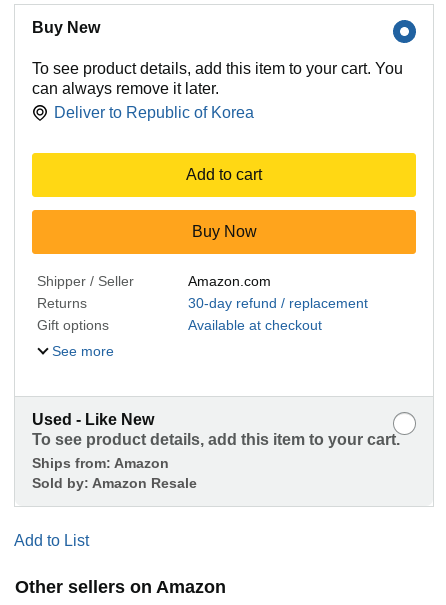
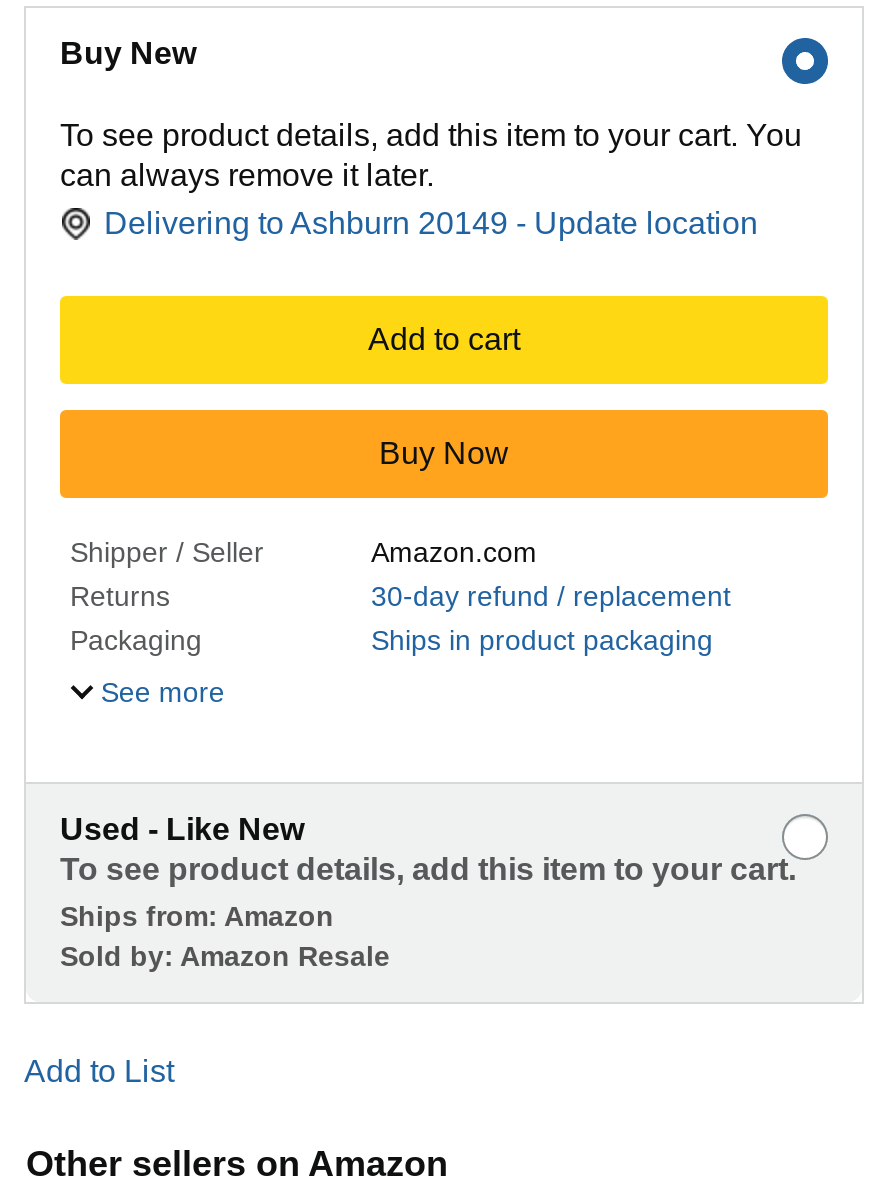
- Deliver to Republic of Korea
+ Delivering to Ashburn 20149 - Update location

- Gift options
- Available at checkout
+ Packaging
+ Ships in product packaging
